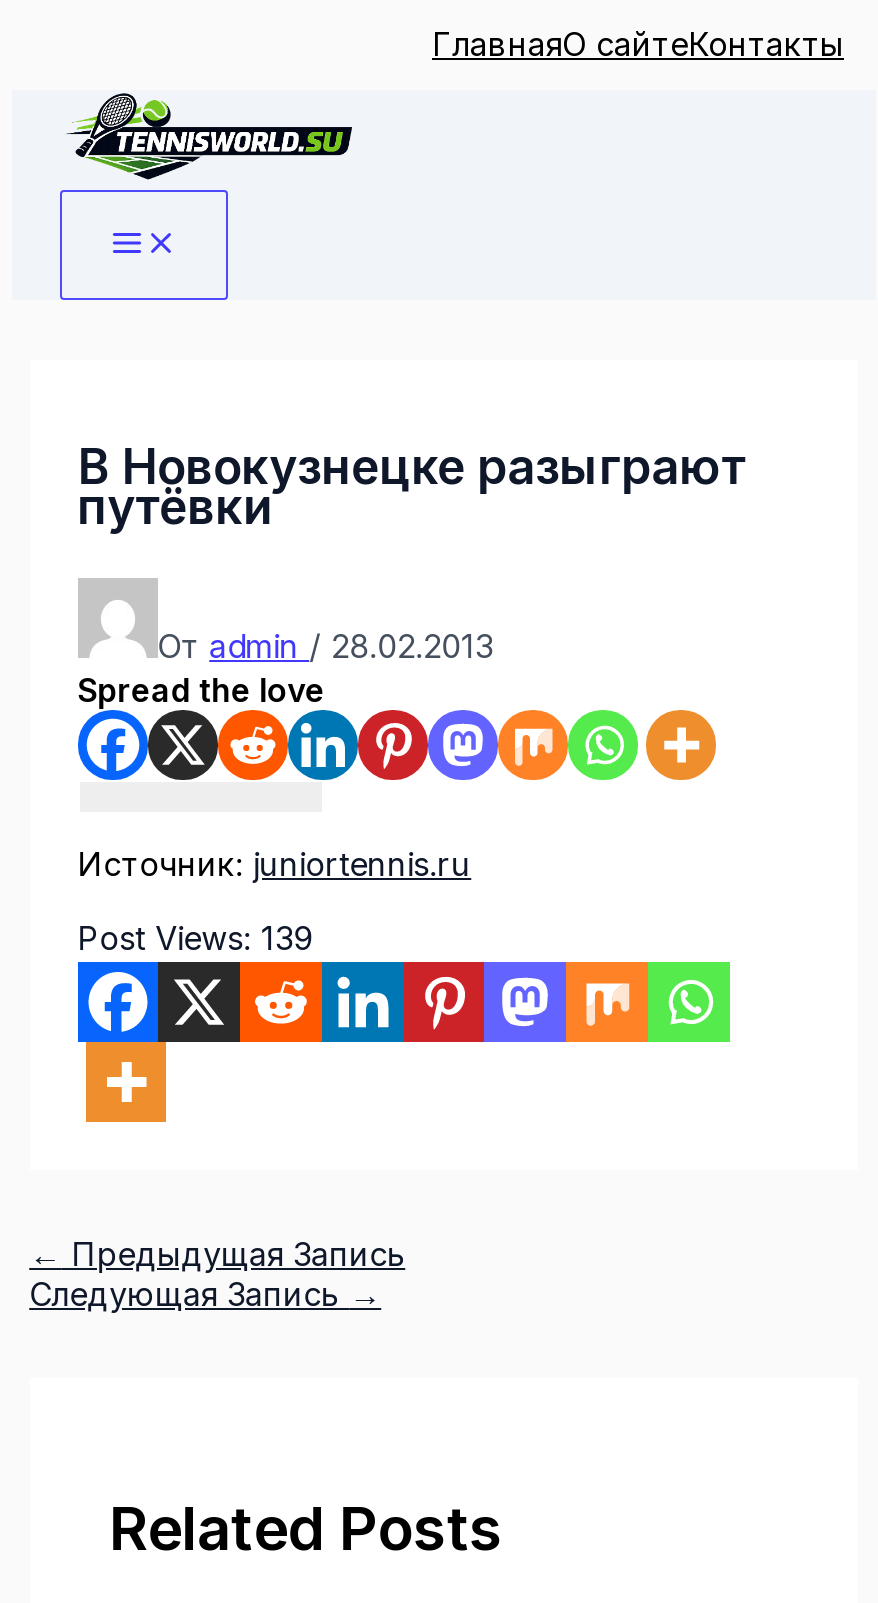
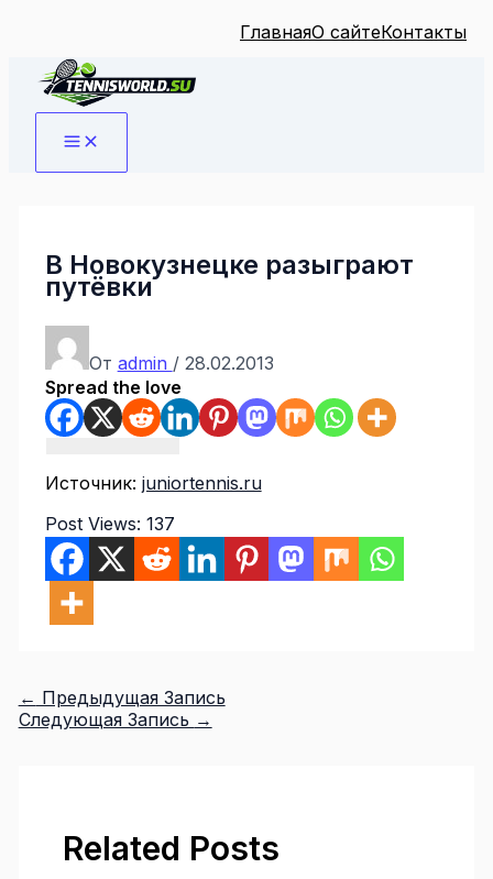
- Post Views: 139
+ Post Views: 137
